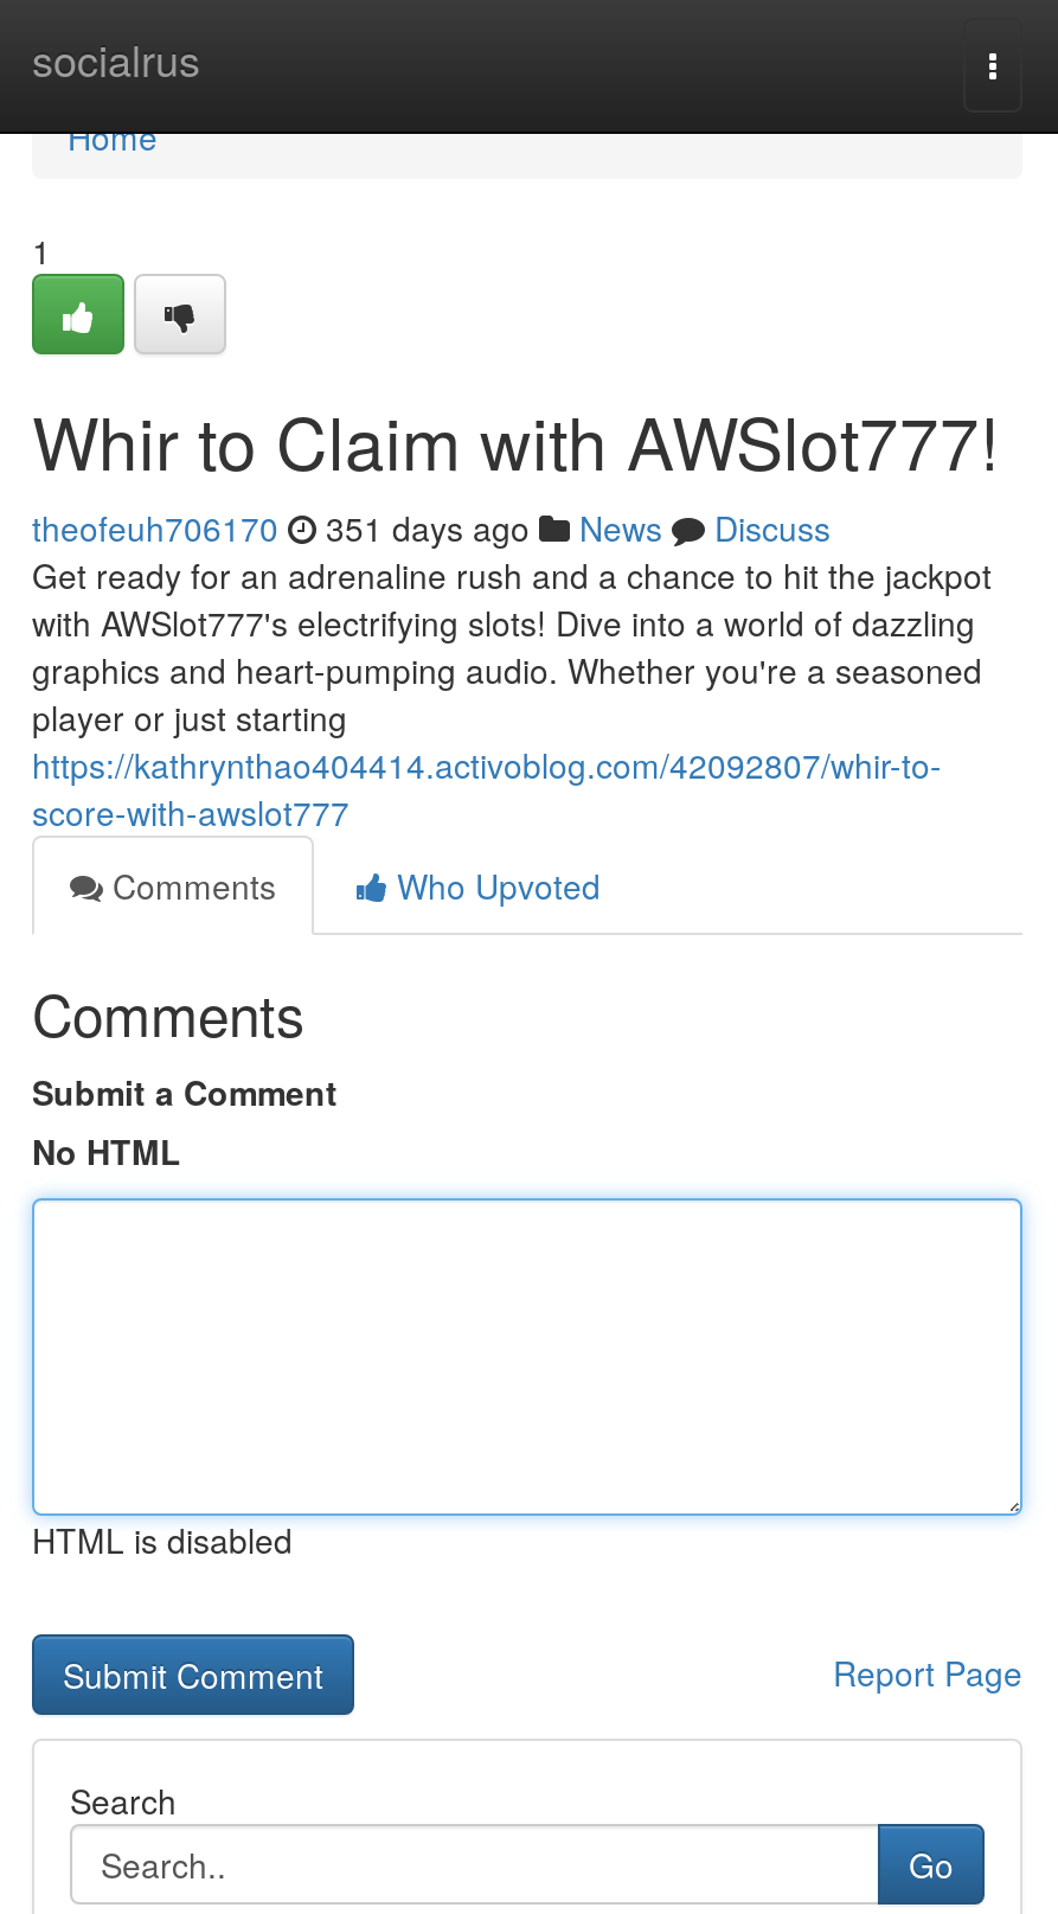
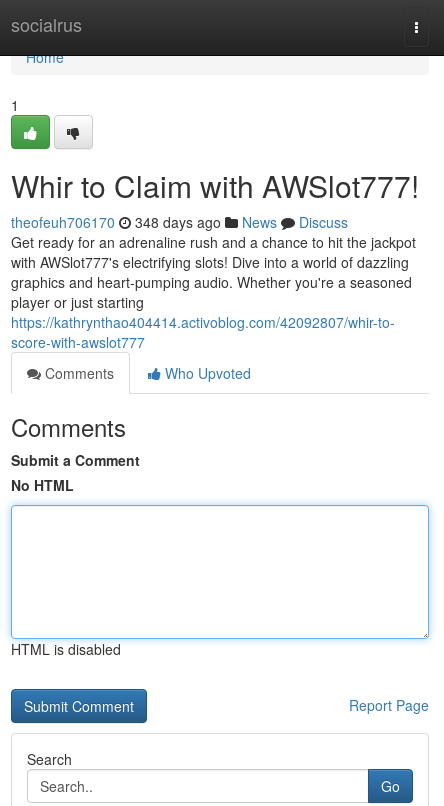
- theofeuh706170 351 days ago News Discuss
+ theofeuh706170 348 days ago News Discuss
